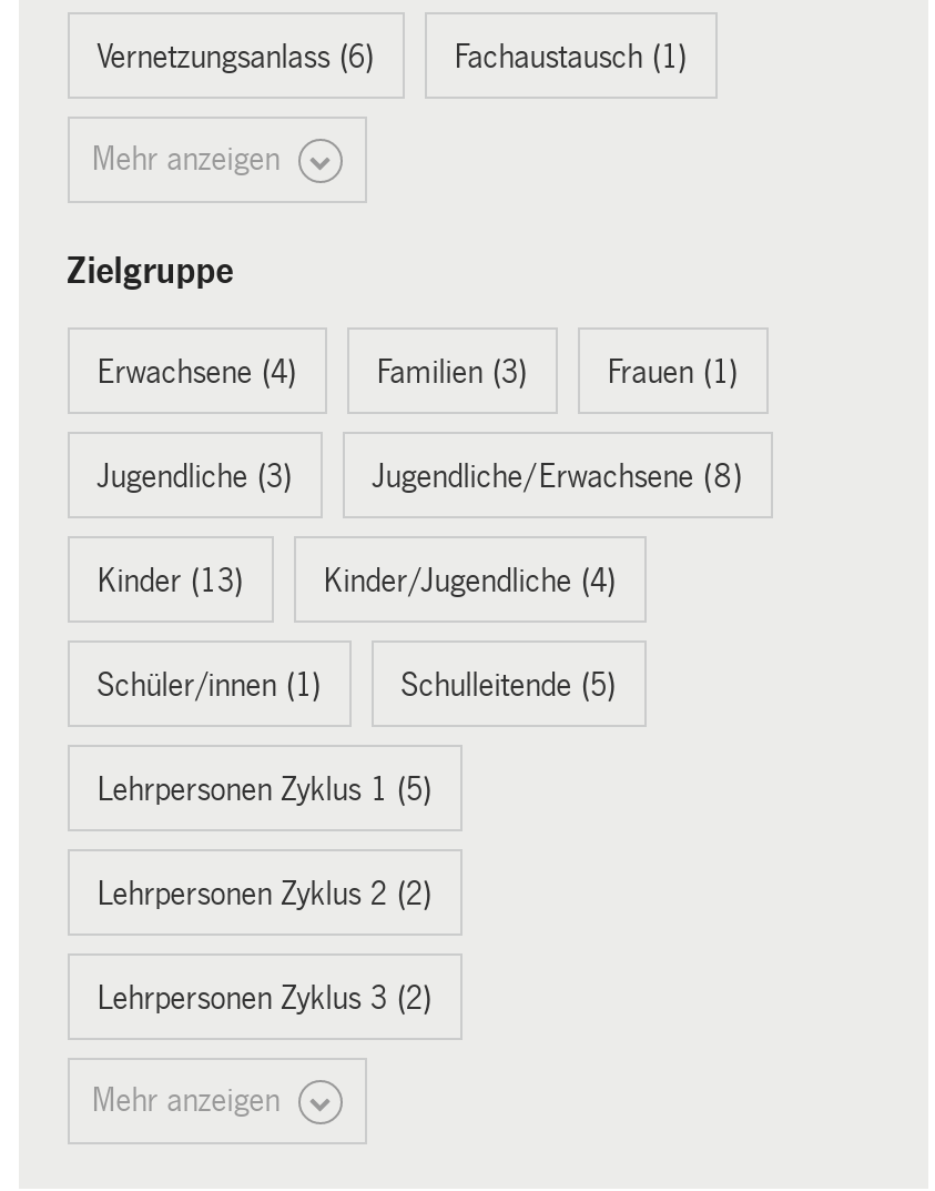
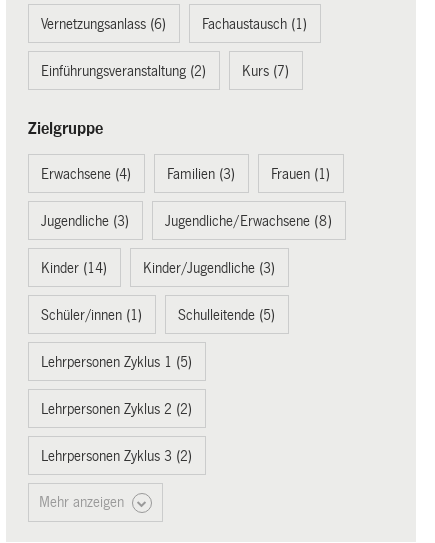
- Mehr anzeigen
+ Einführungsveranstaltung (2)
+ Kurs (7)

- Kinder (13)
+ Kinder (14)

- Kinder/Jugendliche (4)
+ Kinder/Jugendliche (3)
